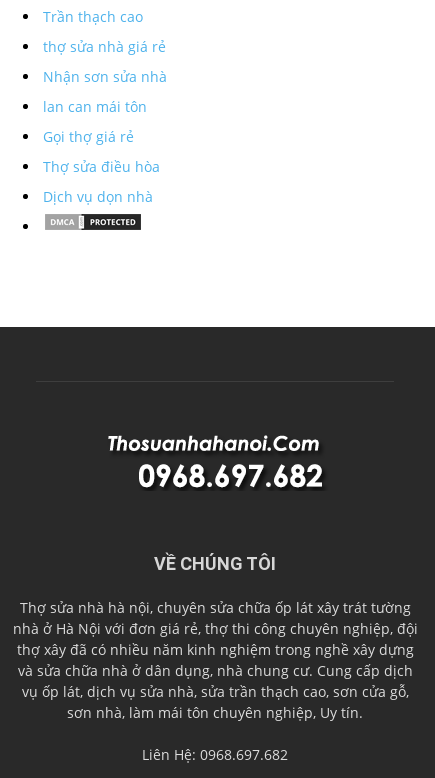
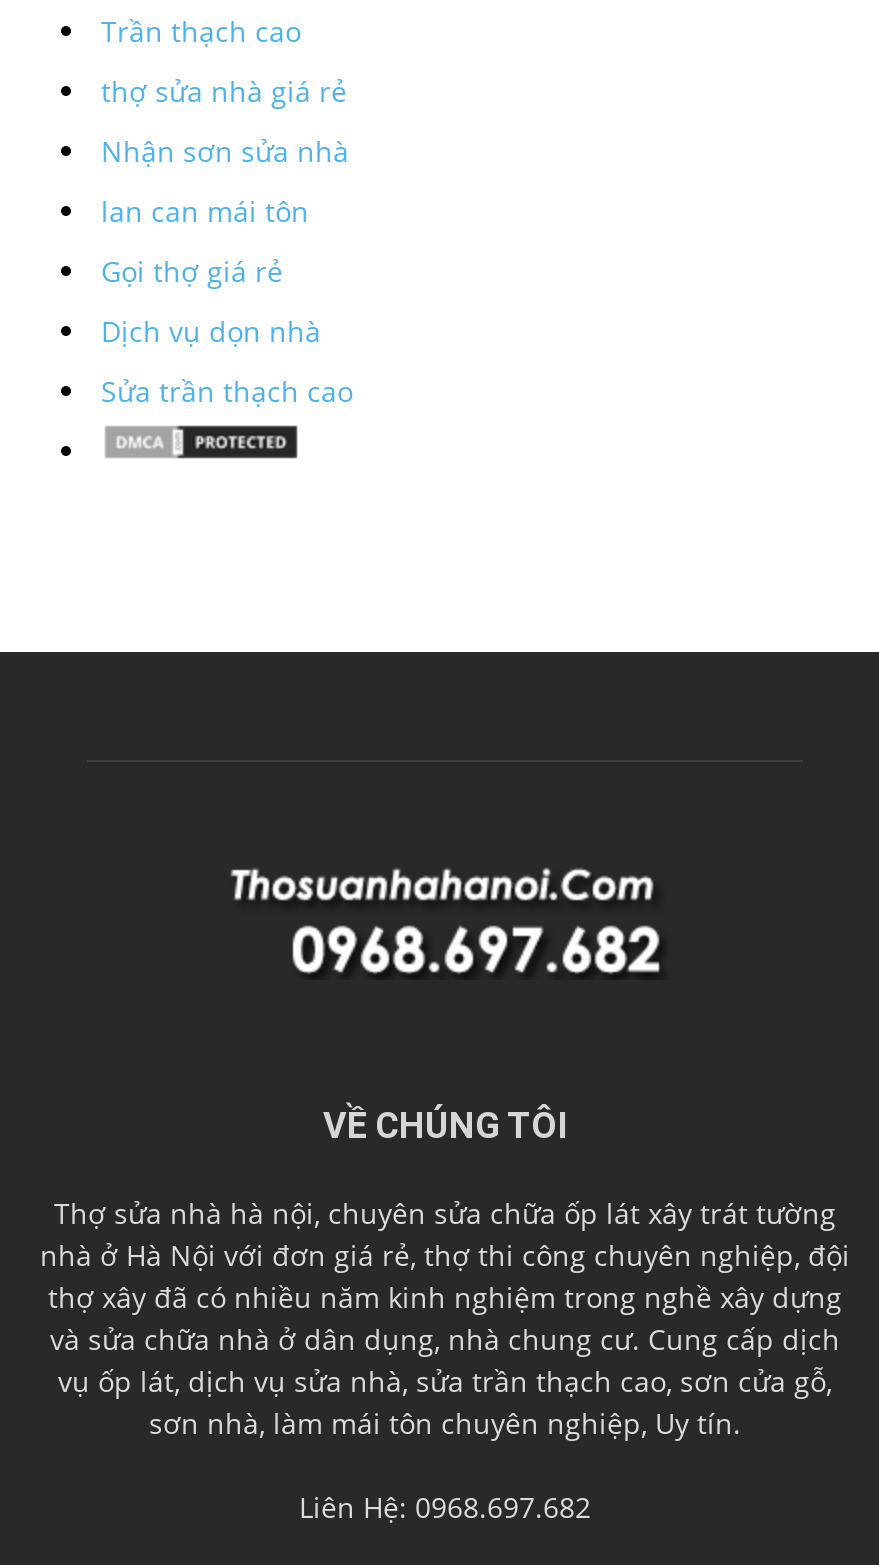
- Thợ sửa điều hòa

moved up: Dịch vụ dọn nhà

+ Sửa trần thạch cao
